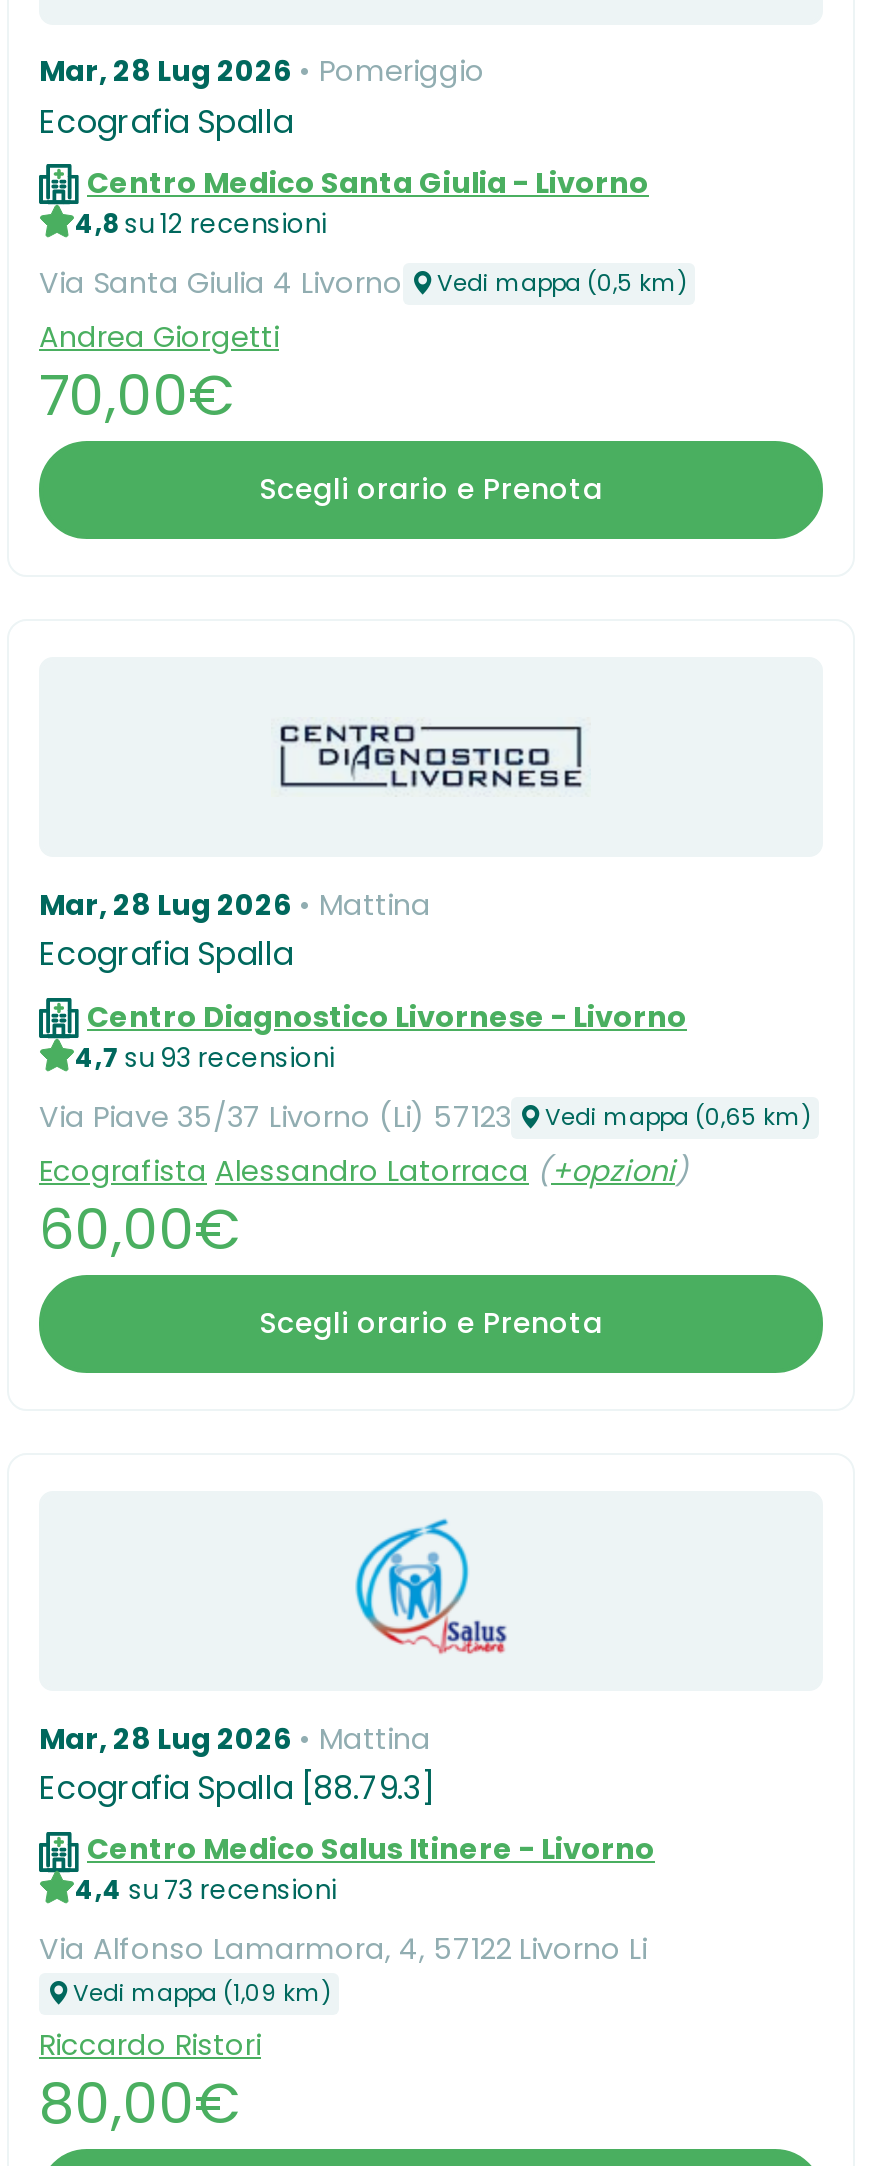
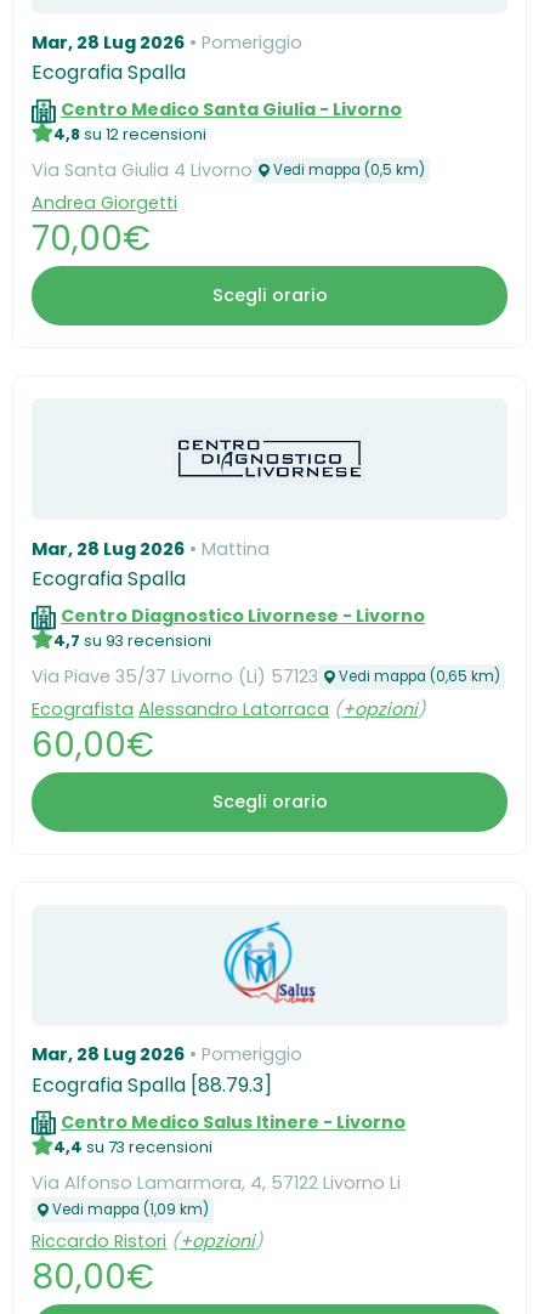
- Scegli orario e Prenota
+ Scegli orario

- Scegli orario e Prenota
+ Scegli orario

- Mattina
+ Pomeriggio

- Riccardo Ristori
+ Riccardo Ristori (+opzioni)
